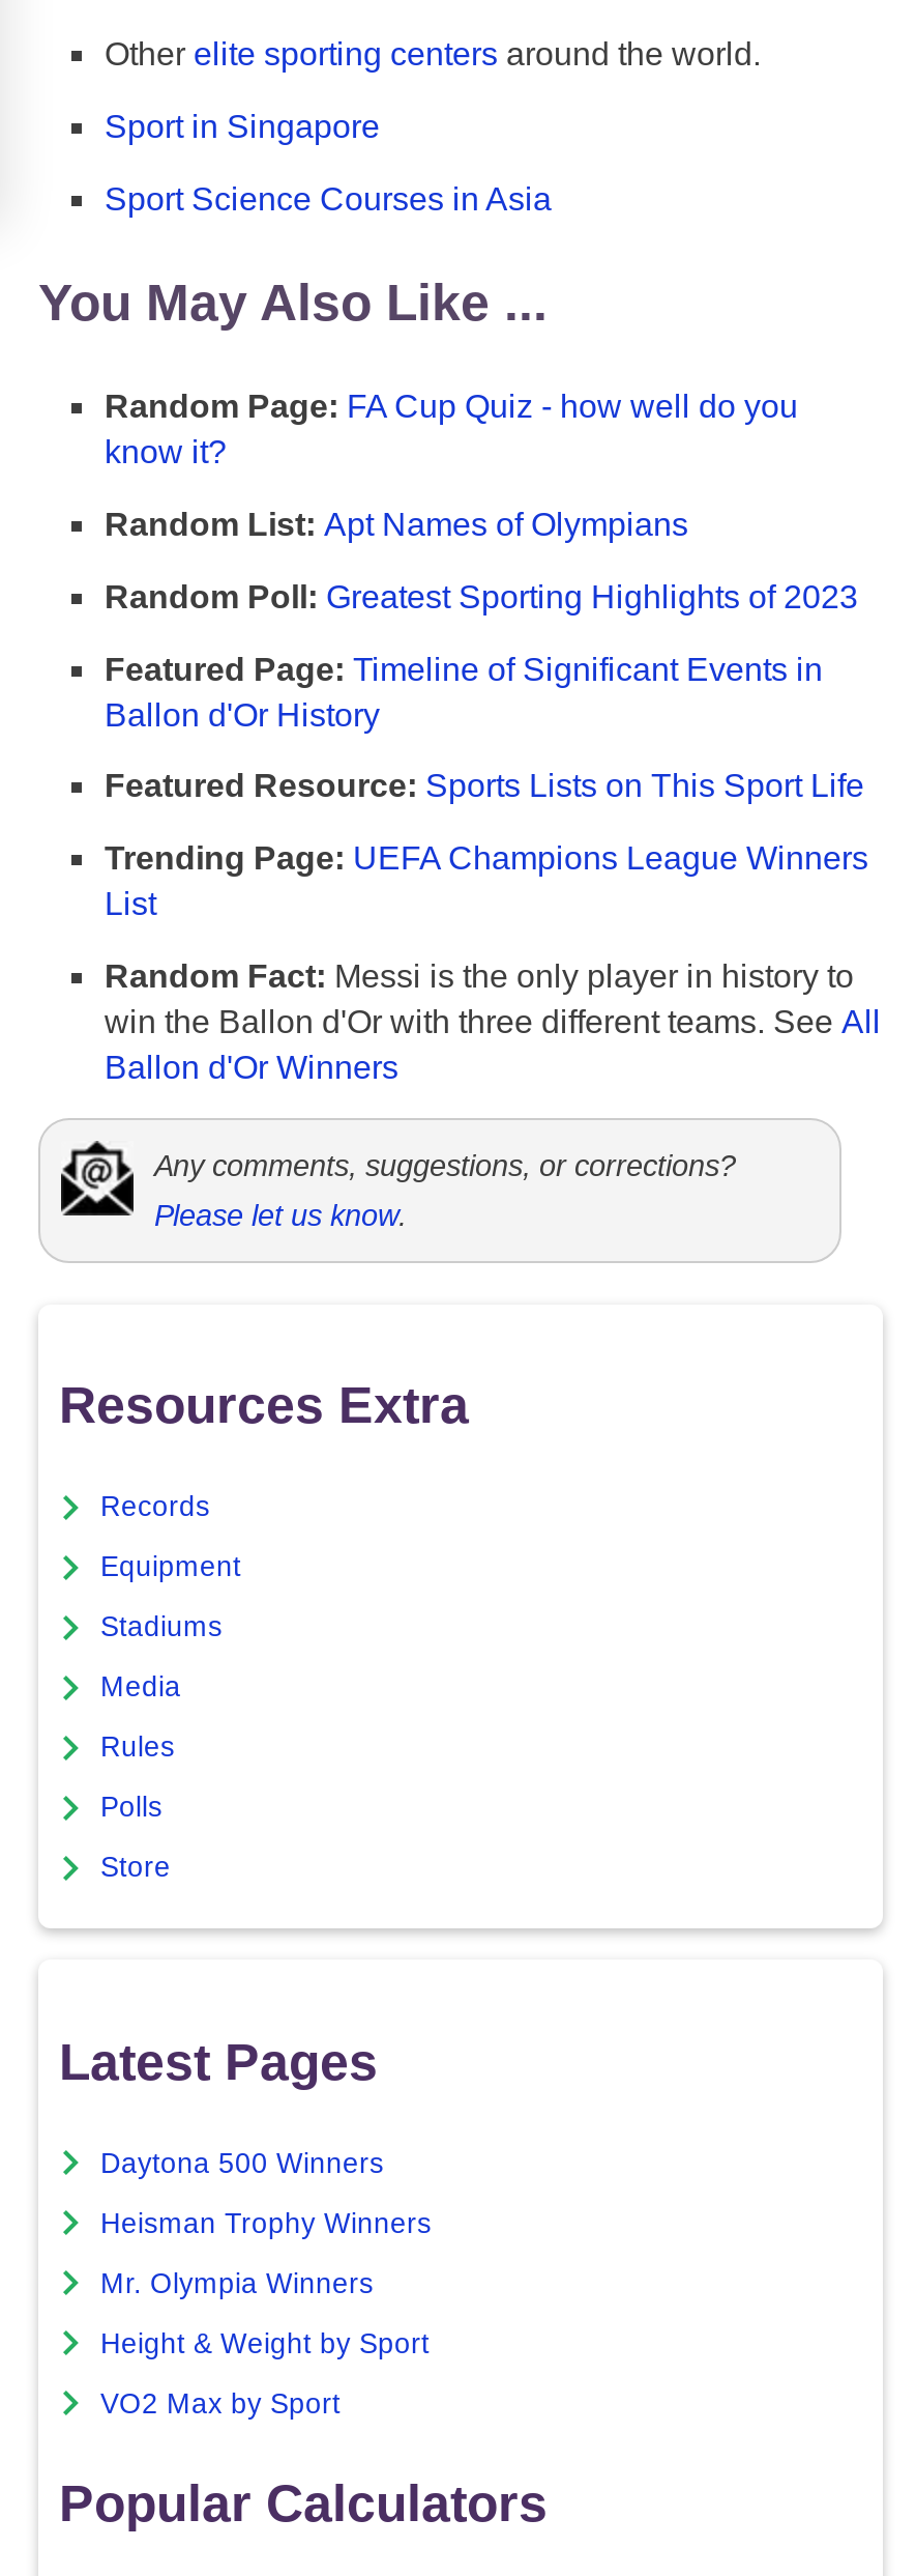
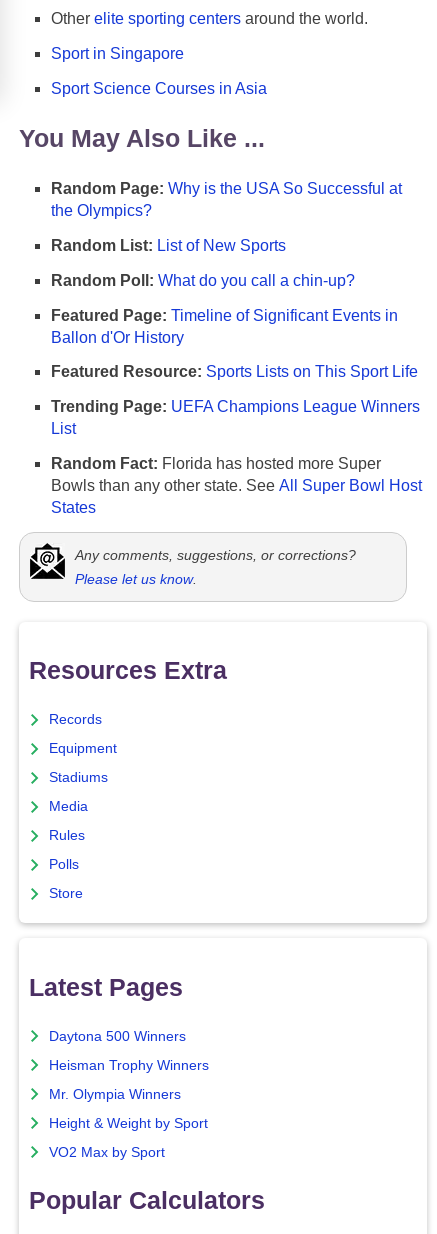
- Random Page: FA Cup Quiz - how well do you
- know it?
+ Random Page: Why is the USA So Successful at
+ the Olympics?

- Random List: Apt Names of Olympians
+ Random List: List of New Sports

- Random Poll: Greatest Sporting Highlights of 2023
+ Random Poll: What do you call a chin-up?

- Random Fact: Messi is the only player in history to
- win the Ballon d'Or with three different teams. See All
- Ballon d'Or Winners
+ Random Fact: Florida has hosted more Super
+ Bowls than any other state. See All Super Bowl Host
+ States
